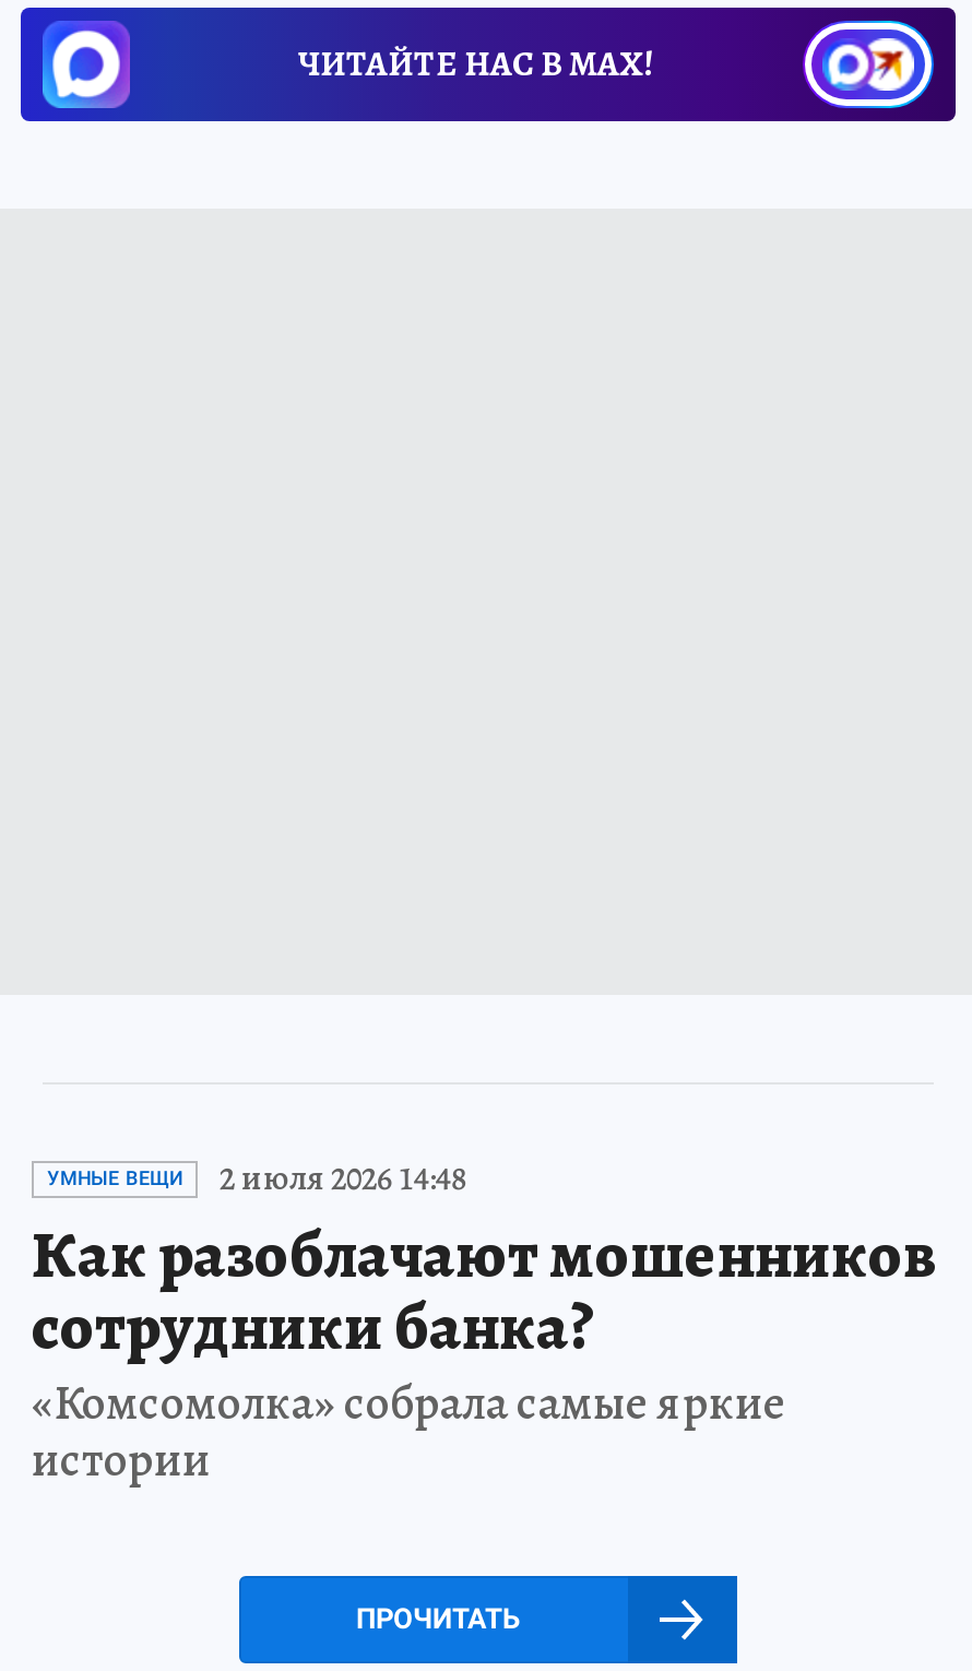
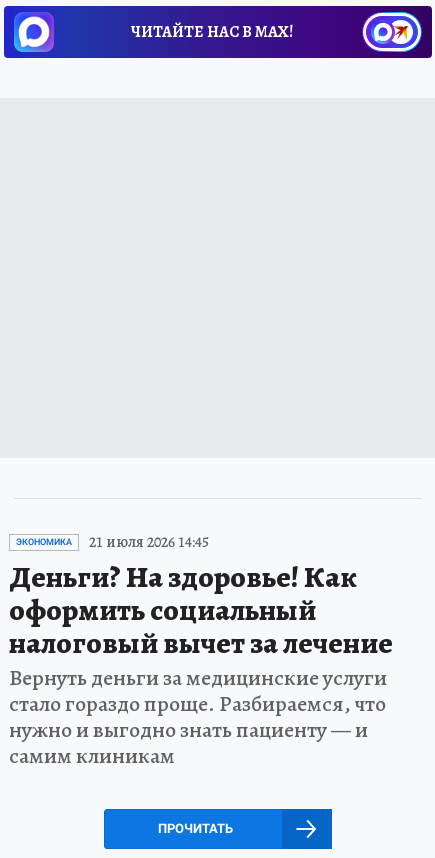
- УМНЫЕ ВЕЩИ
- 2 июля 2026 14:48
- Как разоблачают мошенников
- сотрудники банка?
- «Комсомолка» собрала самые яркие
- истории
+ ЭКОНОМИКА
+ 21 июля 2026 14:45
+ Деньги? На здоровье! Как
+ оформить социальный
+ налоговый вычет за лечение
+ Вернуть деньги за медицинские услуги
+ стало гораздо проще. Разбираемся, что
+ нужно и выгодно знать пациенту — и
+ самим клиникам
